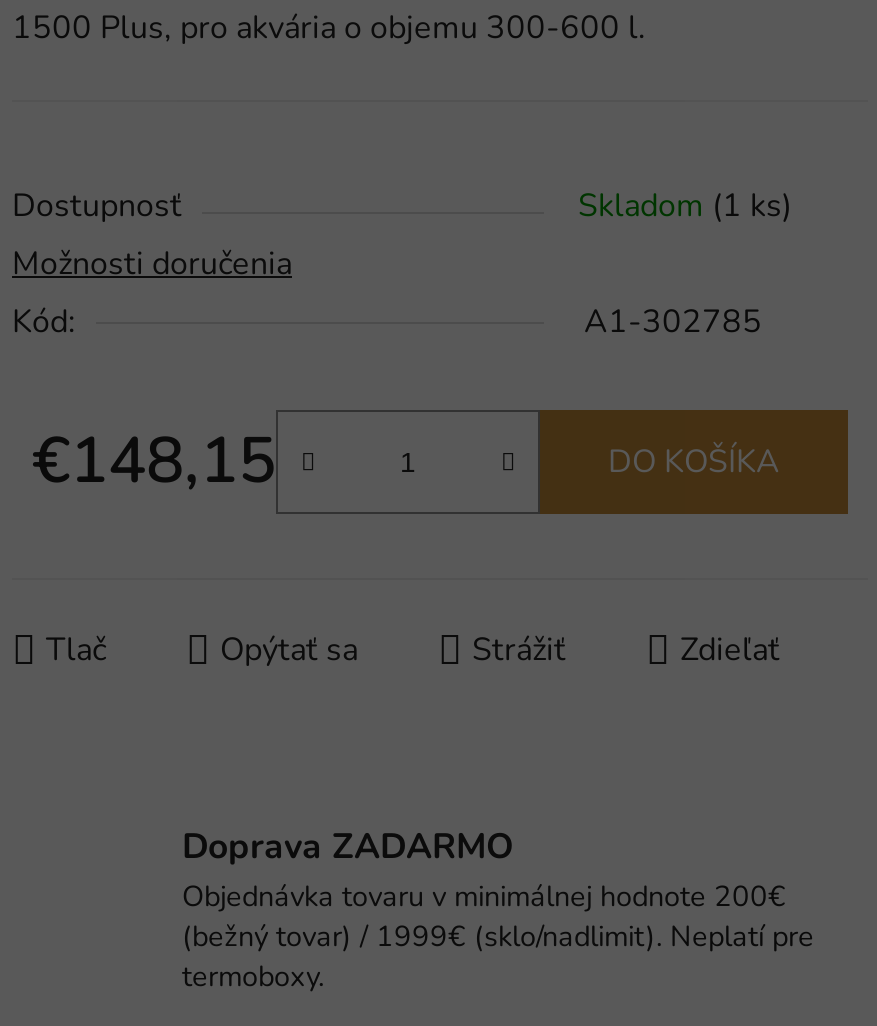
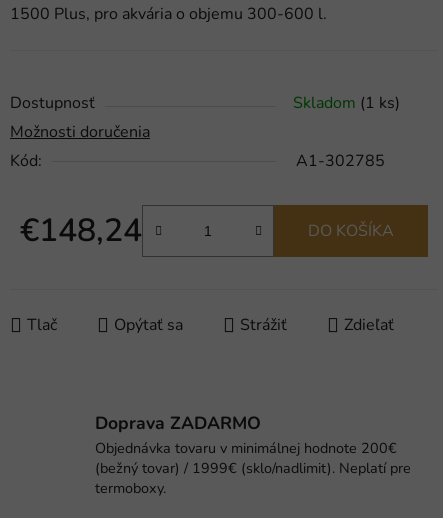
- €148,15
+ €148,24
